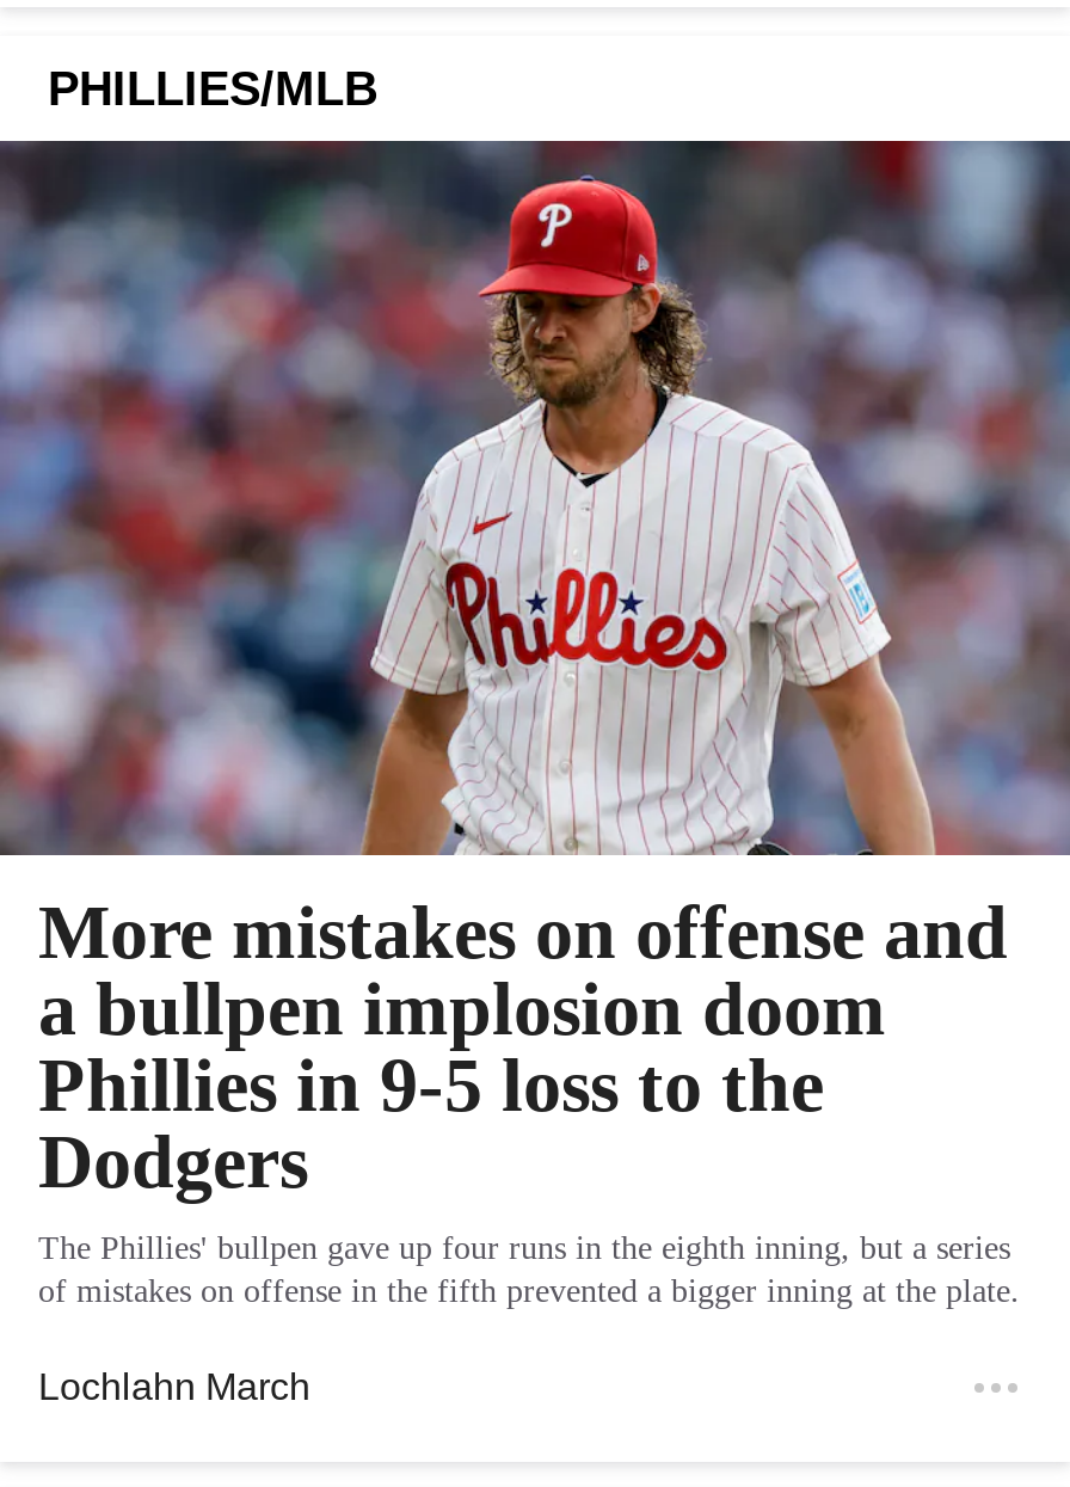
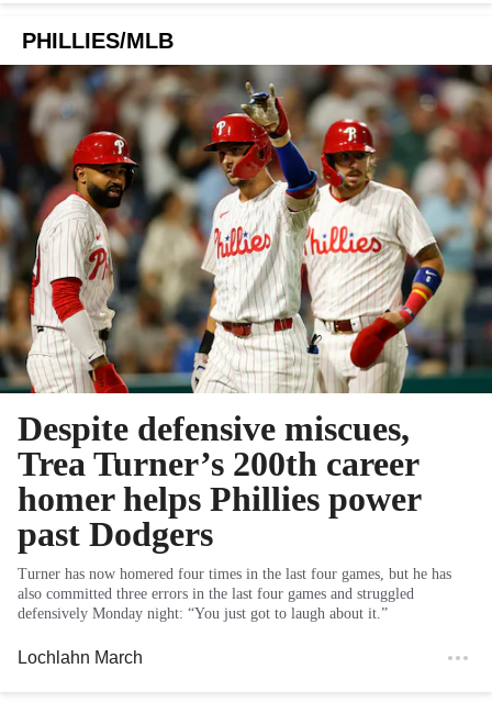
- [image]
- More mistakes on offense and
- a bullpen implosion doom
- Phillies in 9-5 loss to the
- Dodgers
- The Phillies' bullpen gave up four runs in the eighth inning, but a series
- of mistakes on offense in the fifth prevented a bigger inning at the plate.
+ [image]
+ Despite defensive miscues,
+ Trea Turner’s 200th career
+ homer helps Phillies power
+ past Dodgers
+ Turner has now homered four times in the last four games, but he has
+ also committed three errors in the last four games and struggled
+ defensively Monday night: “You just got to laugh about it.”
